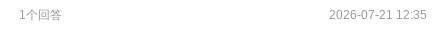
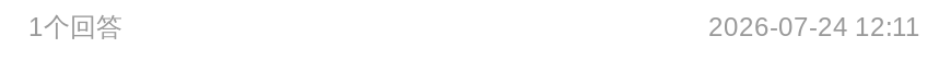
- 2026-07-21 12:35
+ 2026-07-24 12:11
